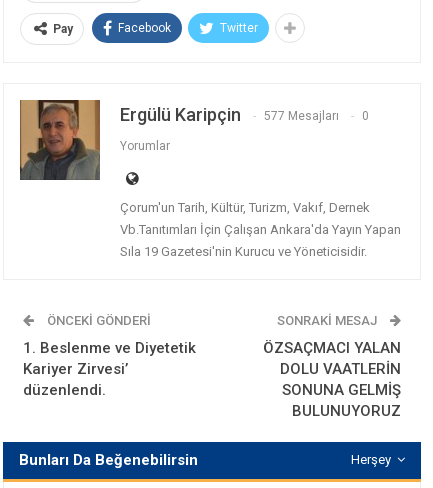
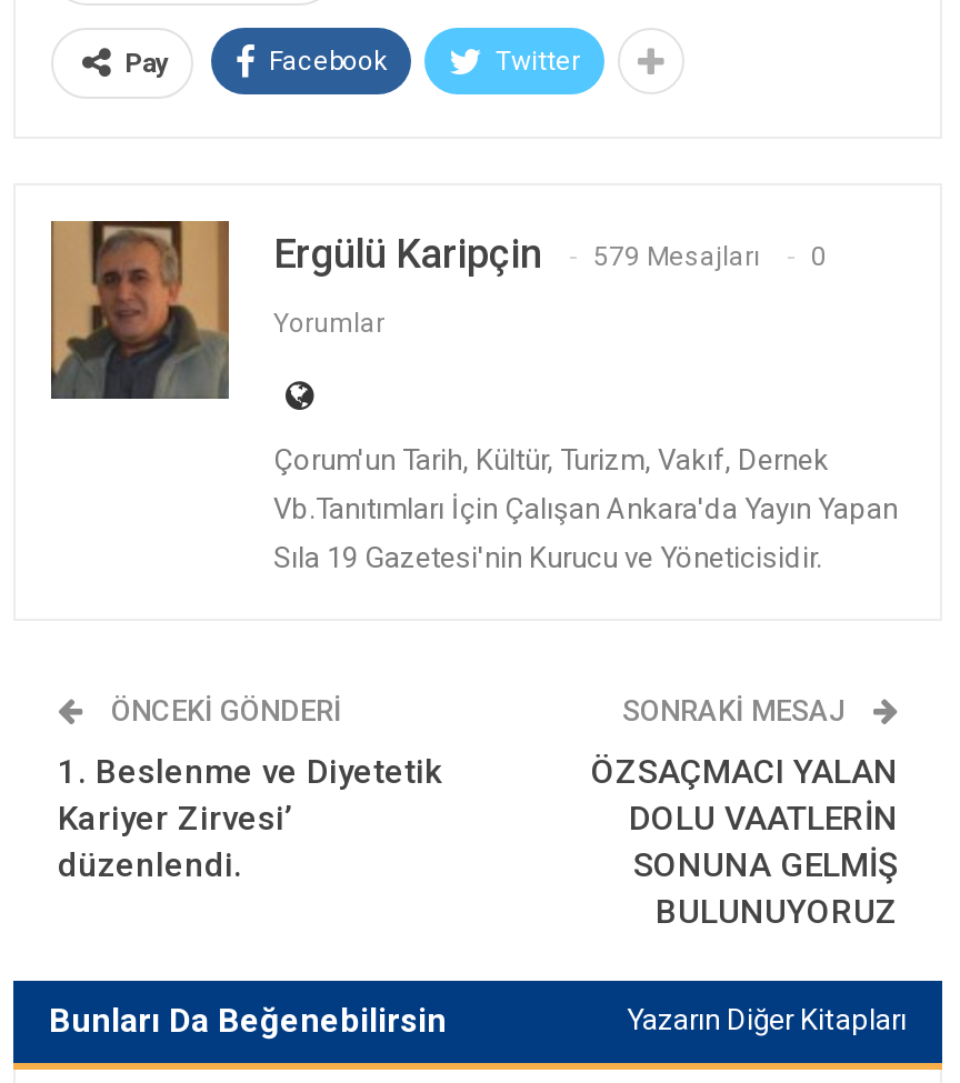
- Ergülü Karipçin 577 Mesajları 0
+ Ergülü Karipçin 579 Mesajları 0

- Herşey

+ Yazarın Diğer Kitapları
